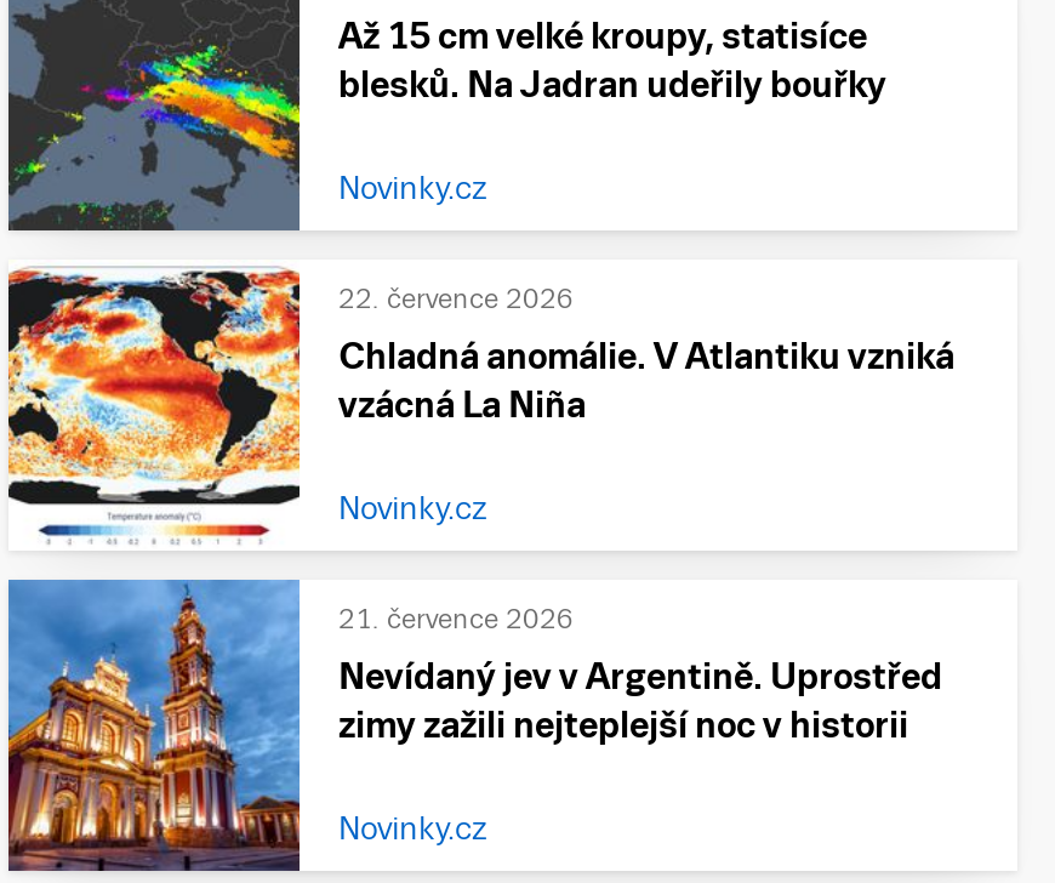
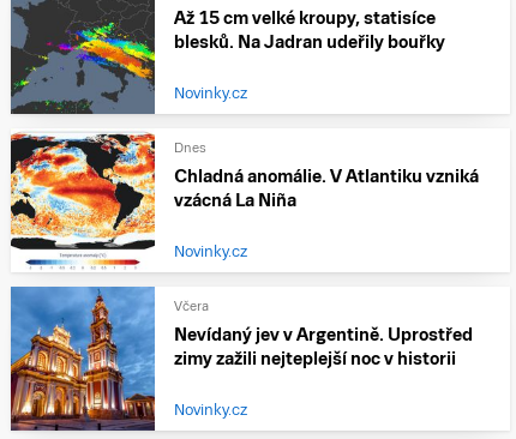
- 22. července 2026
+ Dnes

- 21. července 2026
+ Včera
